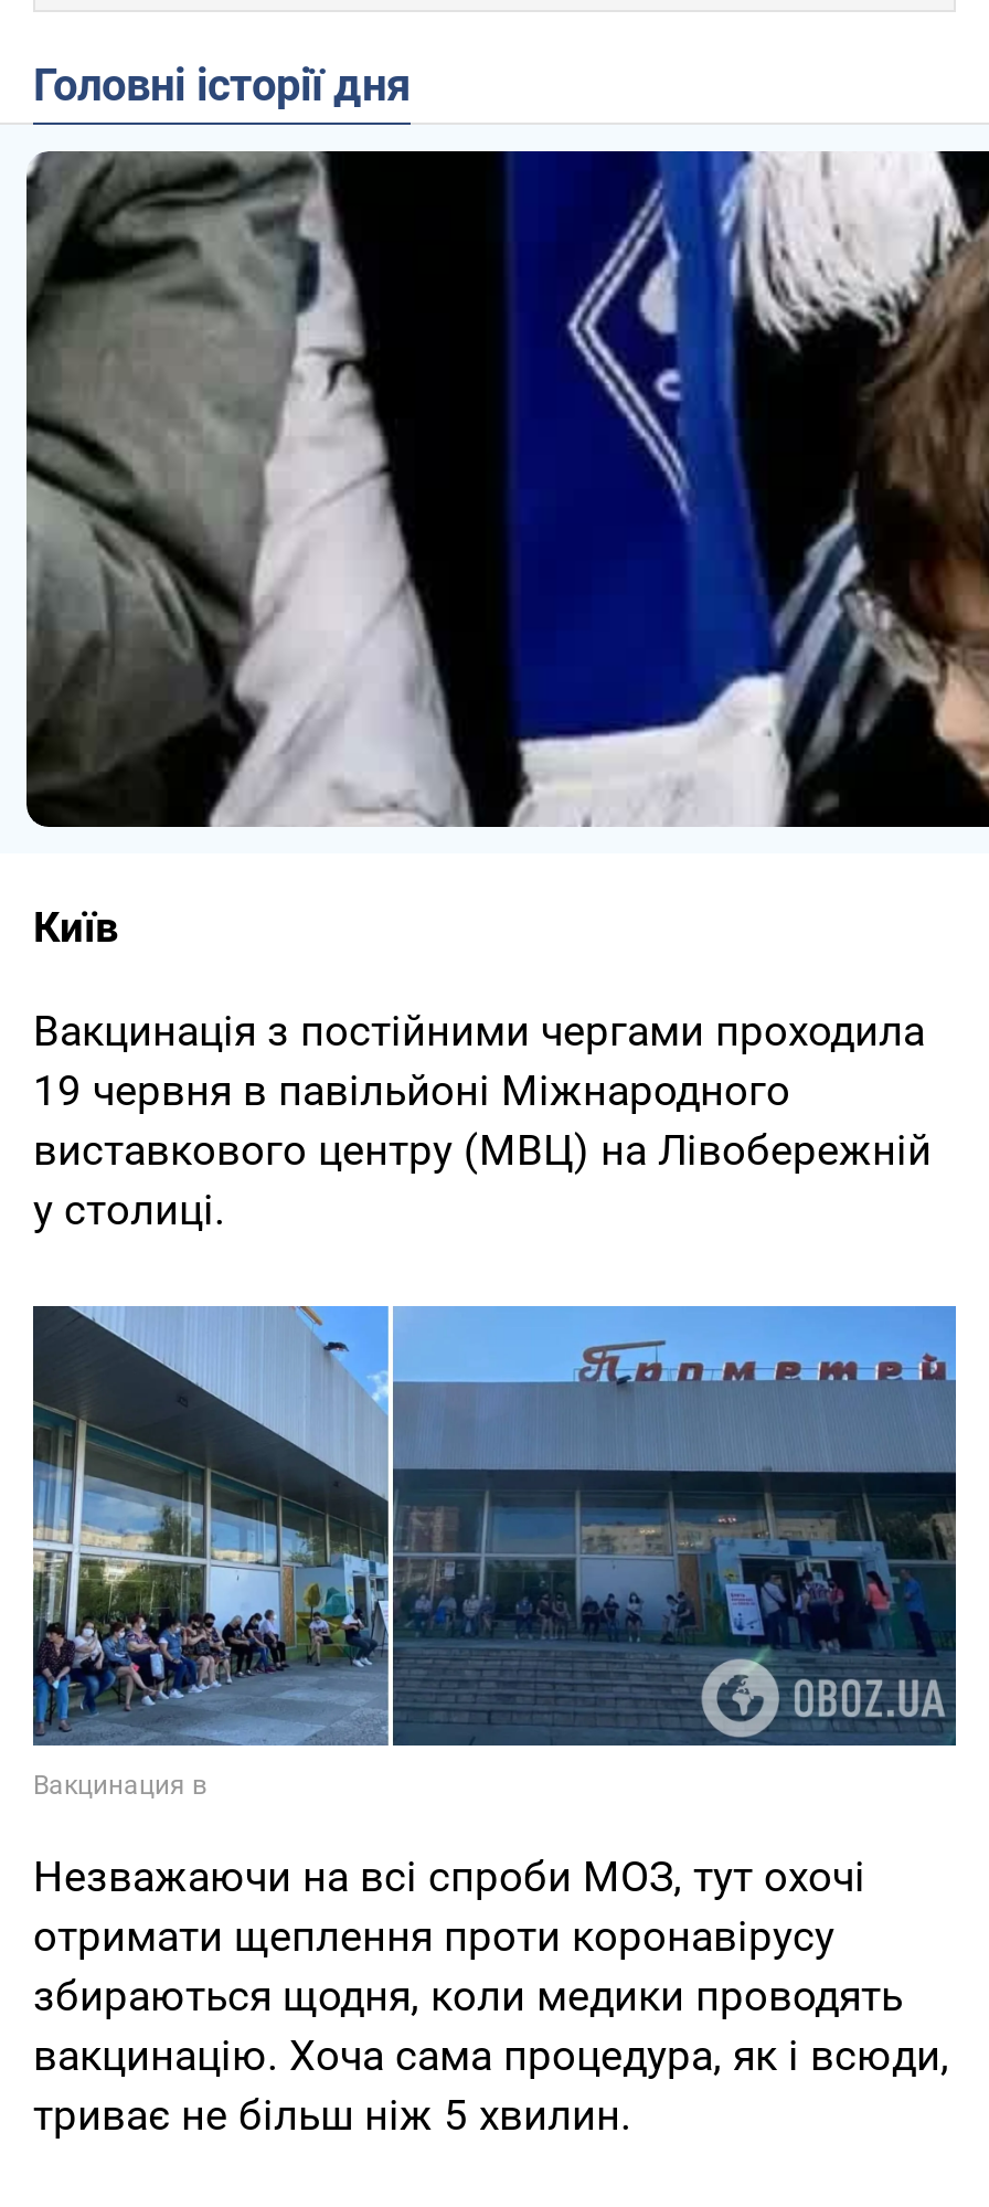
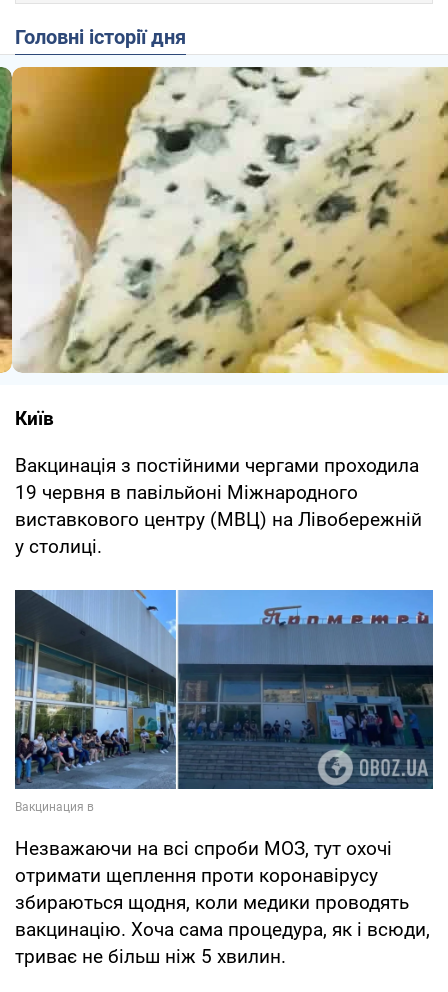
- [image]
+ [image]
